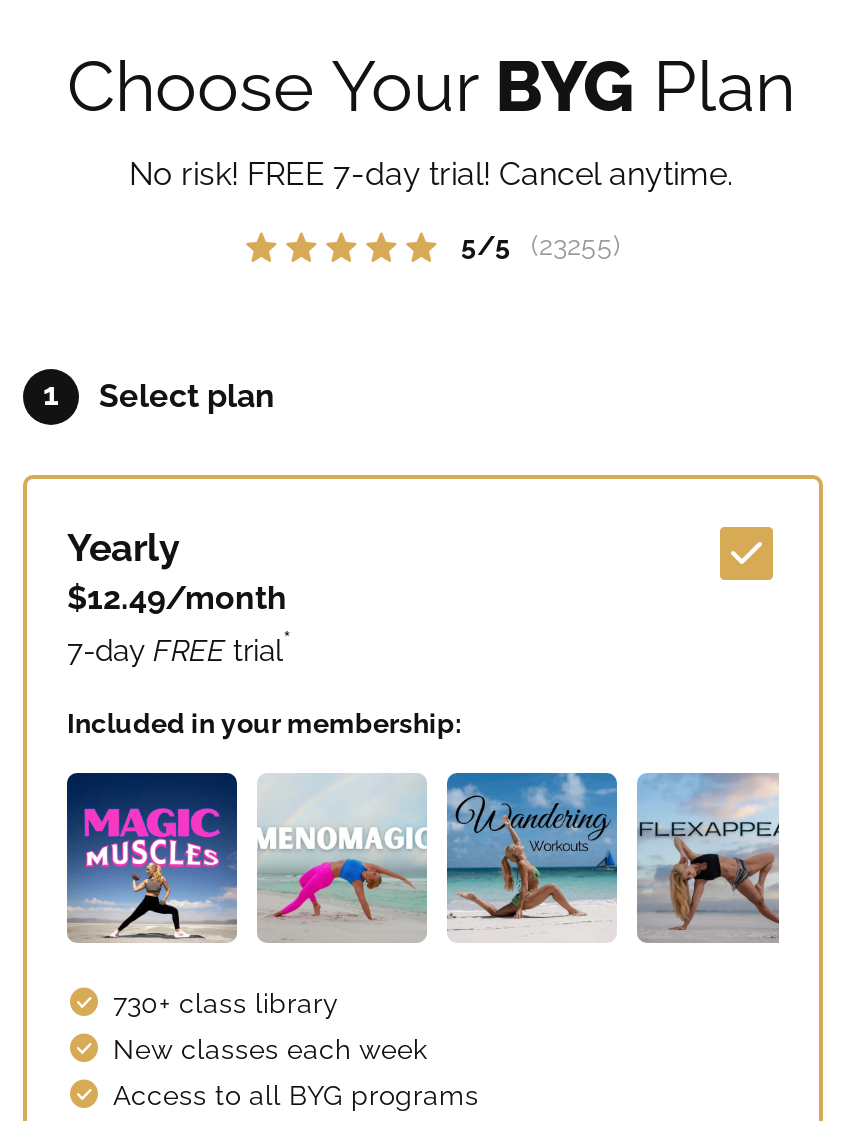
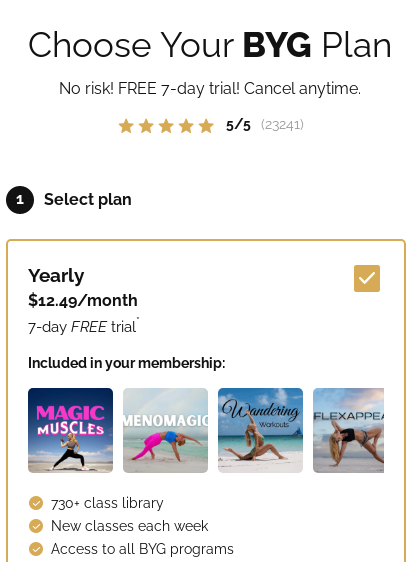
- 5/5 (23255)
+ 5/5 (23241)
